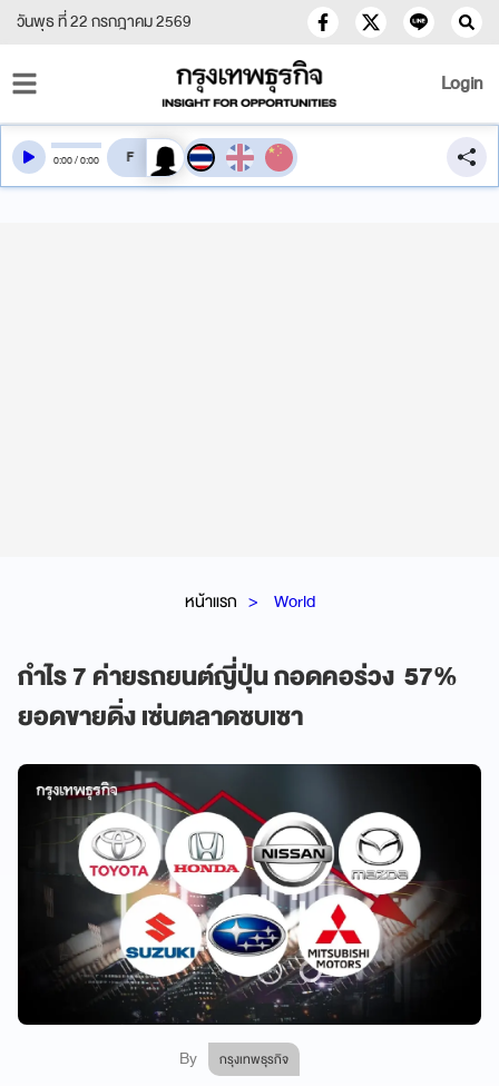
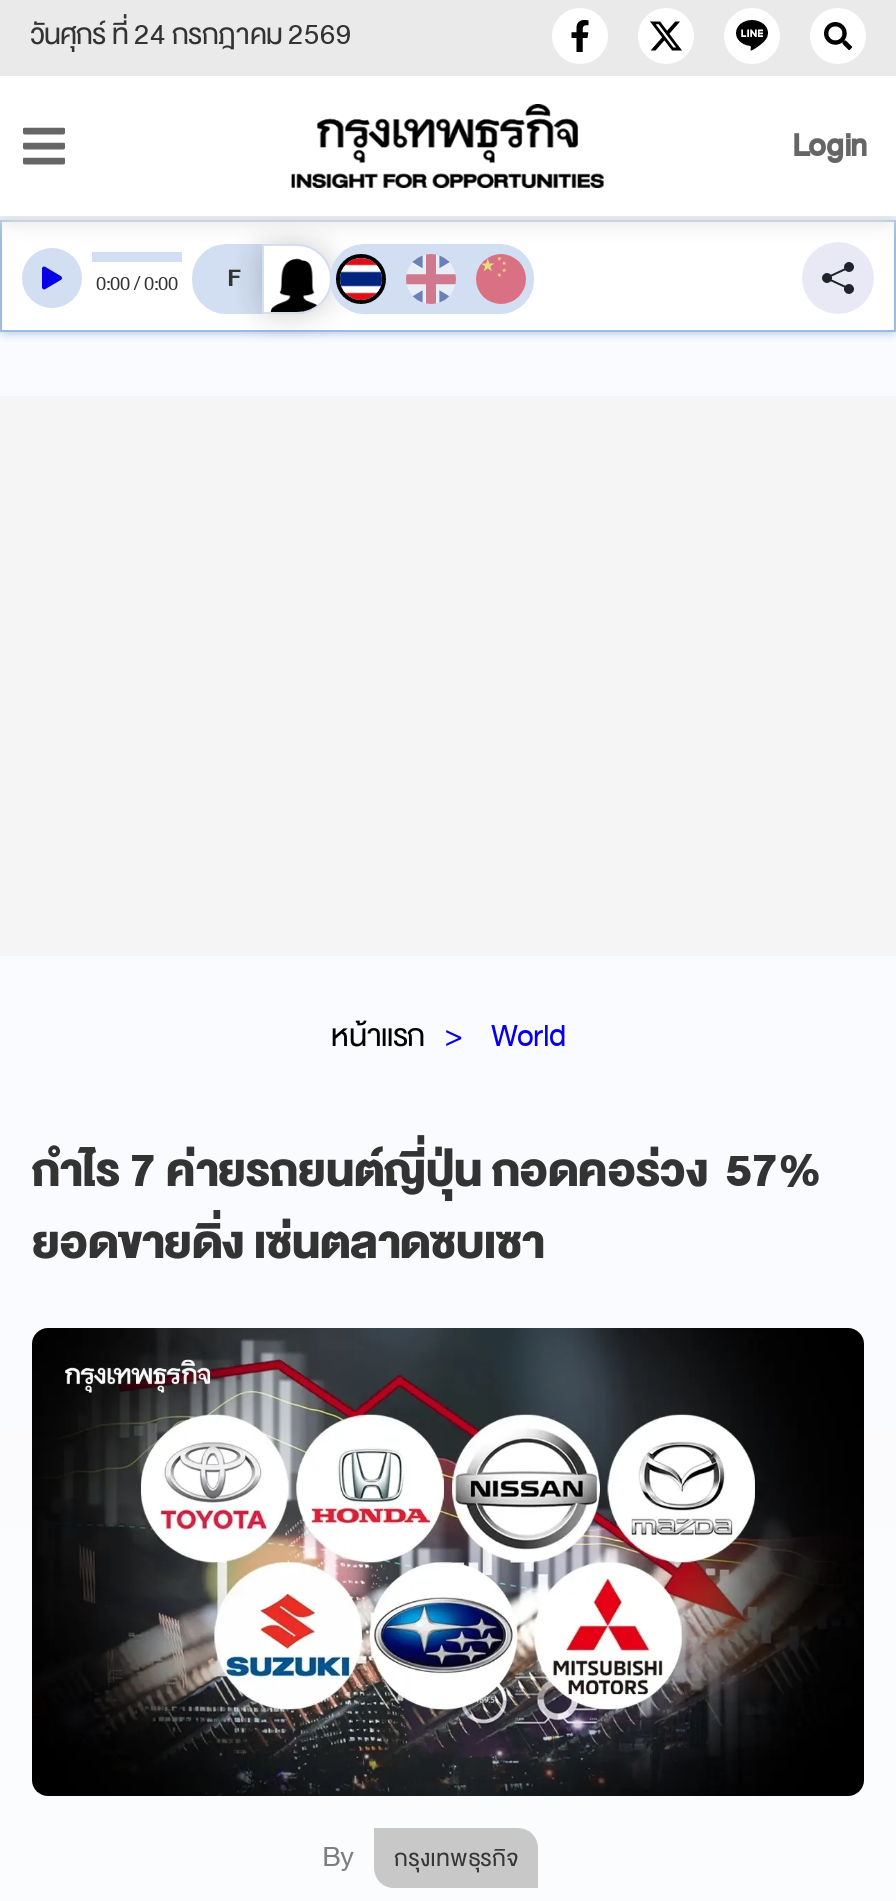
- วันพุธ ที่ 22 กรกฎาคม 2569
+ วันศุกร์ ที่ 24 กรกฎาคม 2569
